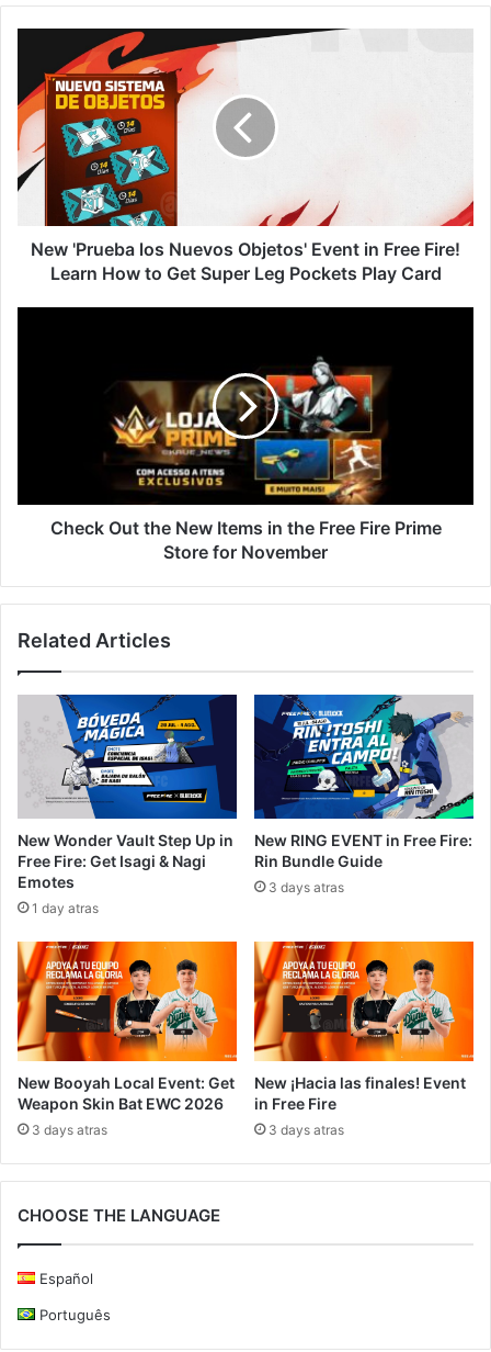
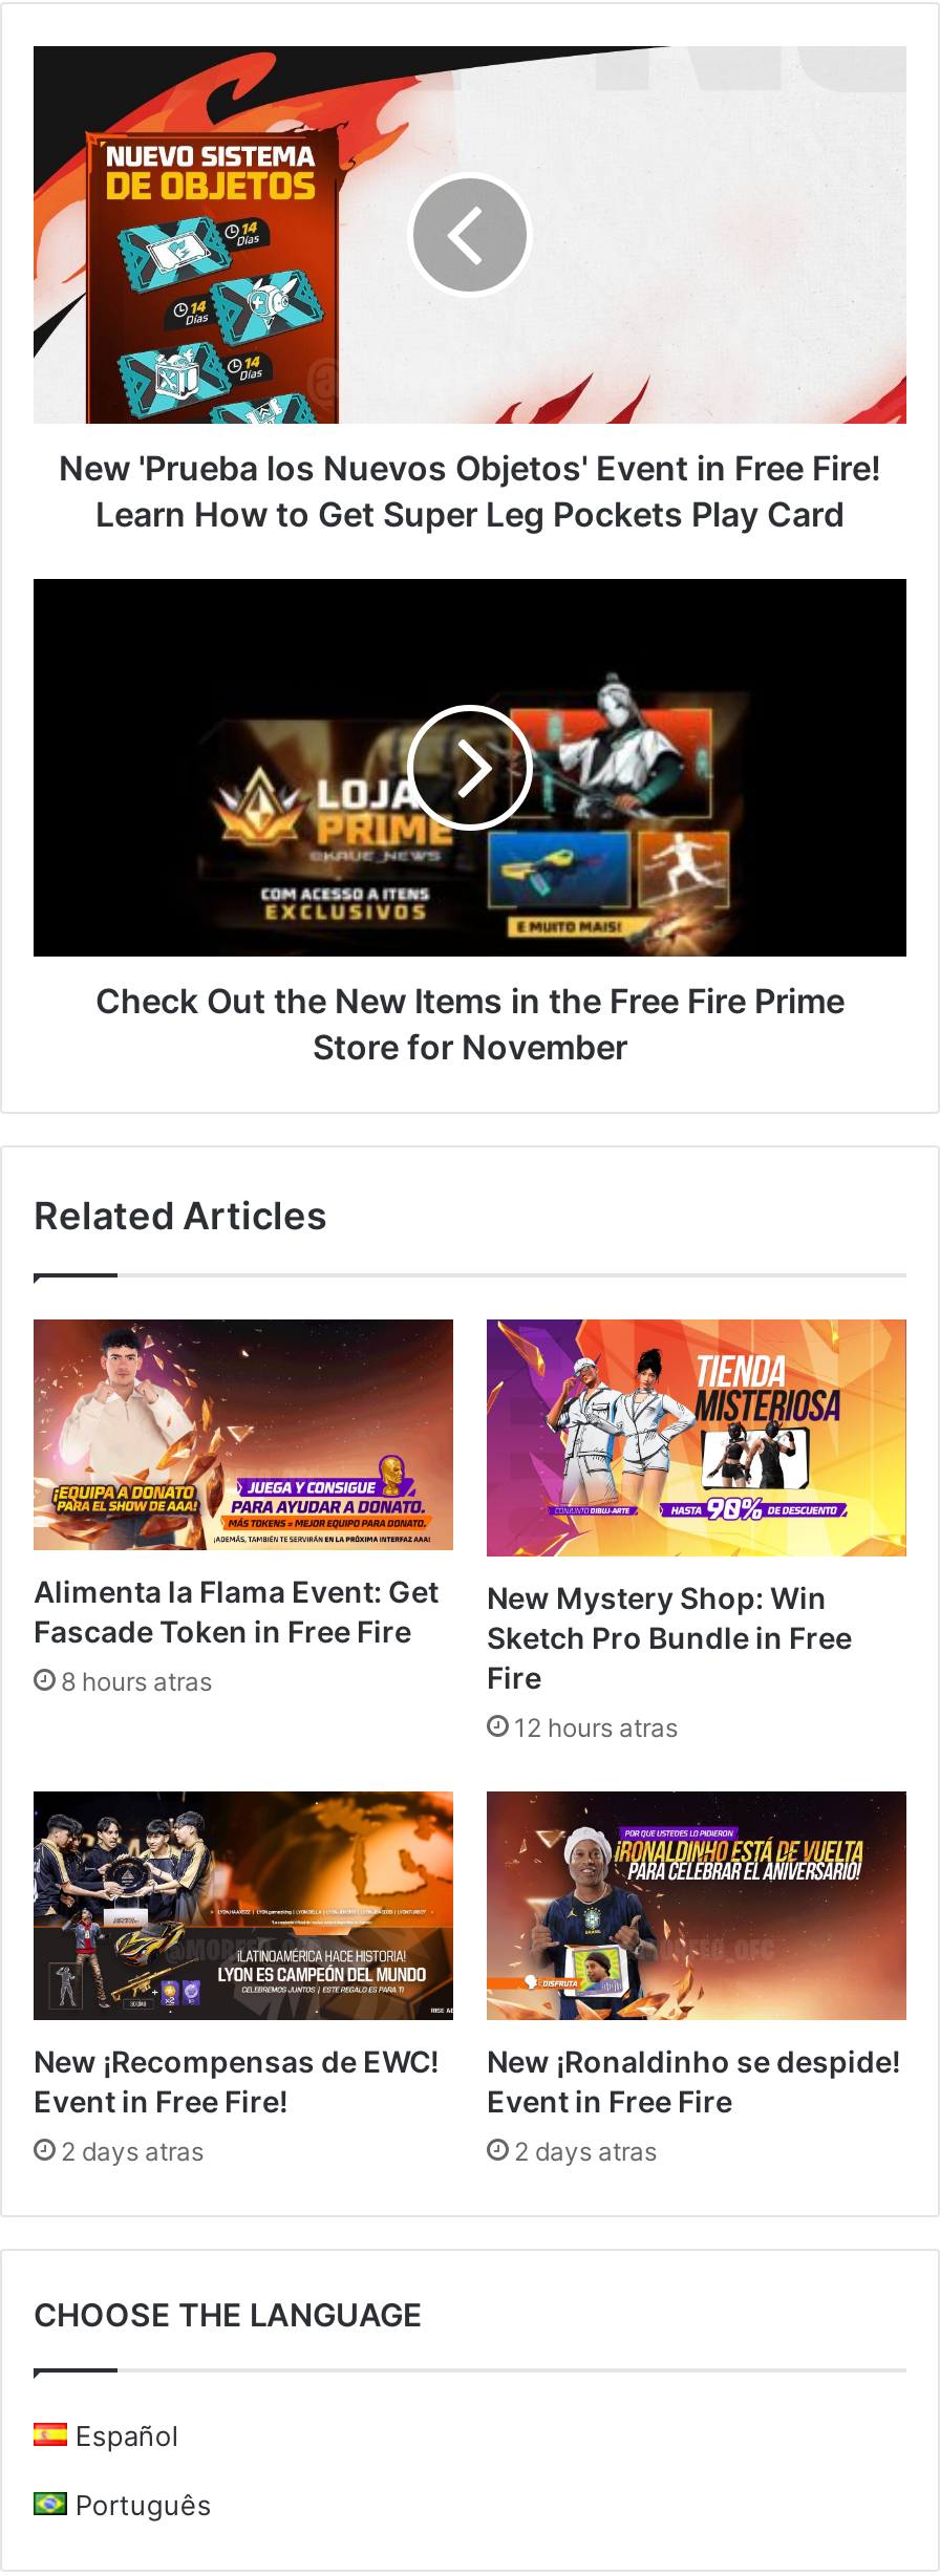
- [image]
- New Wonder Vault Step Up in
- Free Fire: Get Isagi & Nagi
- Emotes
+ [image]
+ Alimenta la Flama Event: Get
+ Fascade Token in Free Fire

- [image]
- New RING EVENT in Free Fire:
- Rin Bundle Guide
+ [image]
+ New Mystery Shop: Win
+ Sketch Pro Bundle in Free
+ Fire

- 3 days atras
+ 12 hours atras

- 1 day atras
+ 8 hours atras

- [image]
- New Booyah Local Event: Get
- Weapon Skin Bat EWC 2026
+ [image]
+ New ¡Recompensas de EWC!
+ Event in Free Fire!

- [image]
- New ¡Hacia las finales! Event
- in Free Fire
+ [image]
+ New ¡Ronaldinho se despide!
+ Event in Free Fire

- 3 days atras
+ 2 days atras

- 3 days atras
+ 2 days atras
